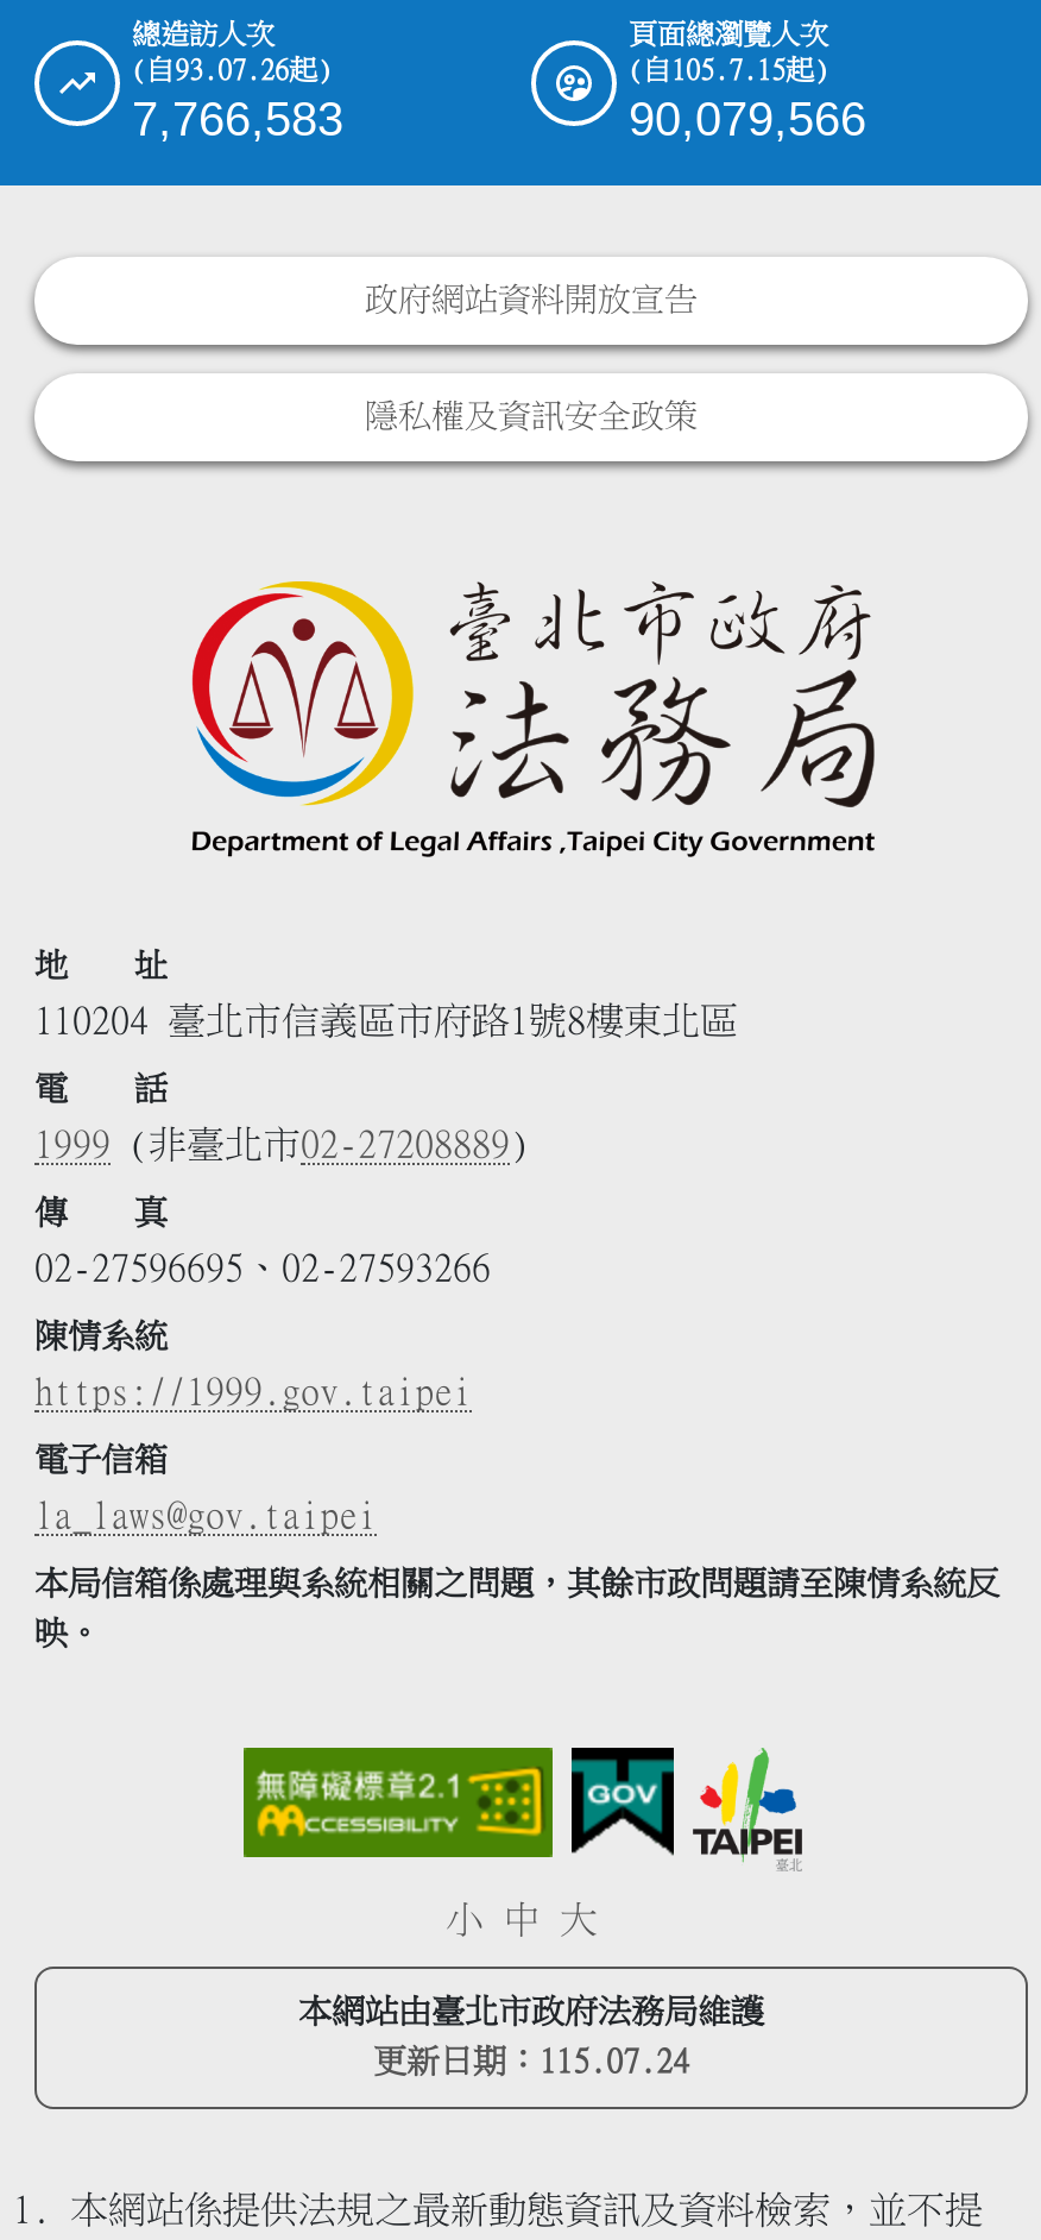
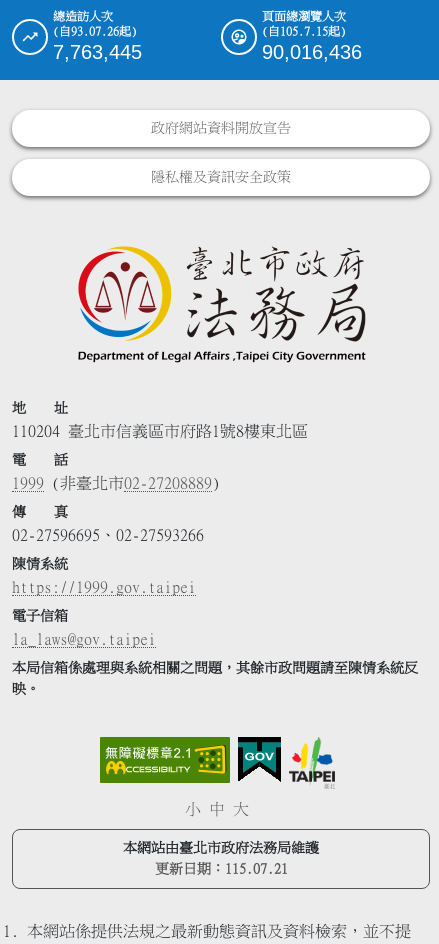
- 7,766,583
+ 7,763,445

- 90,079,566
+ 90,016,436

- 更新日期：115.07.24
+ 更新日期：115.07.21
